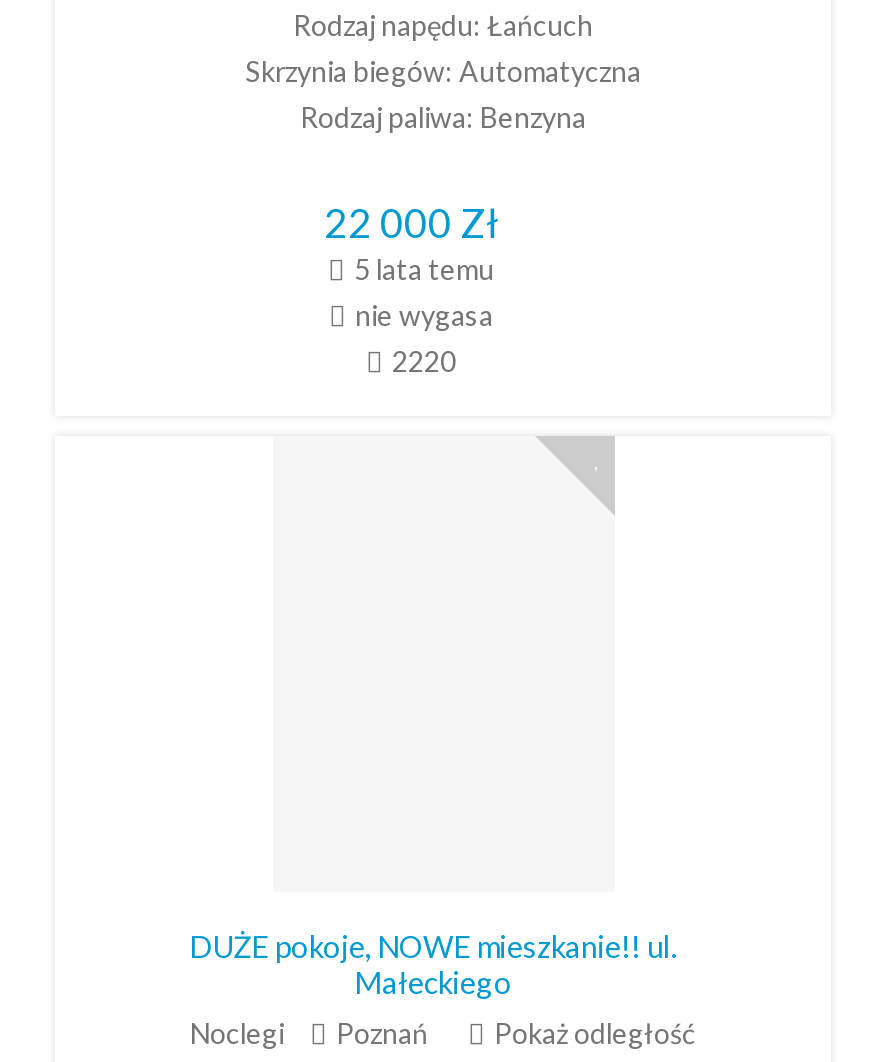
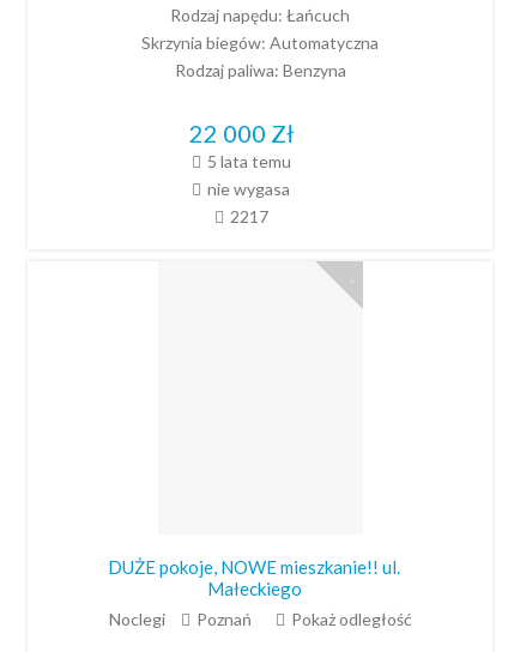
- 2220
+ 2217
